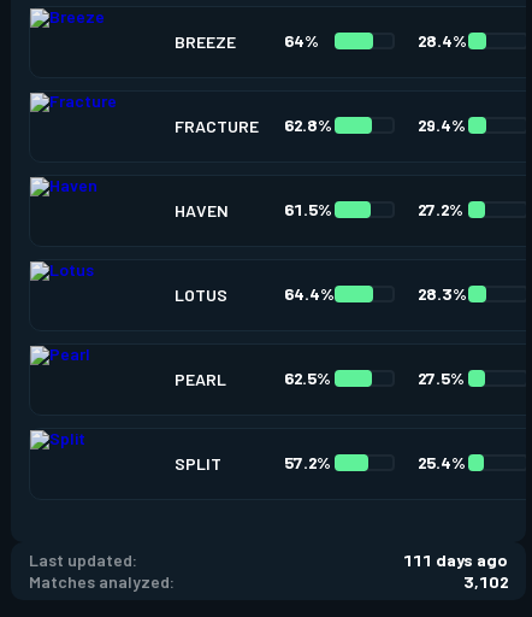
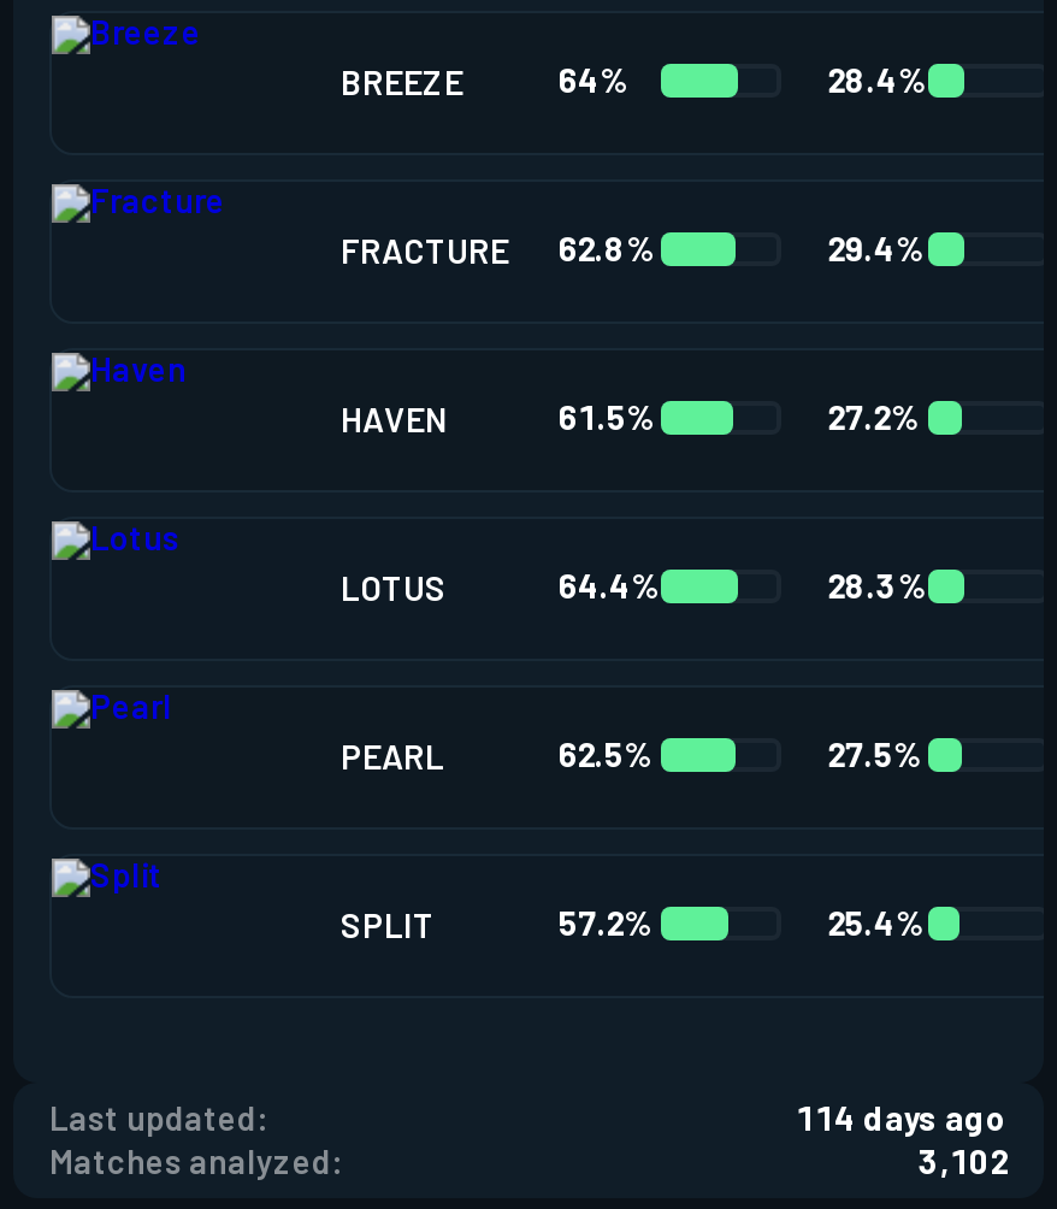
- 111 days ago
+ 114 days ago
